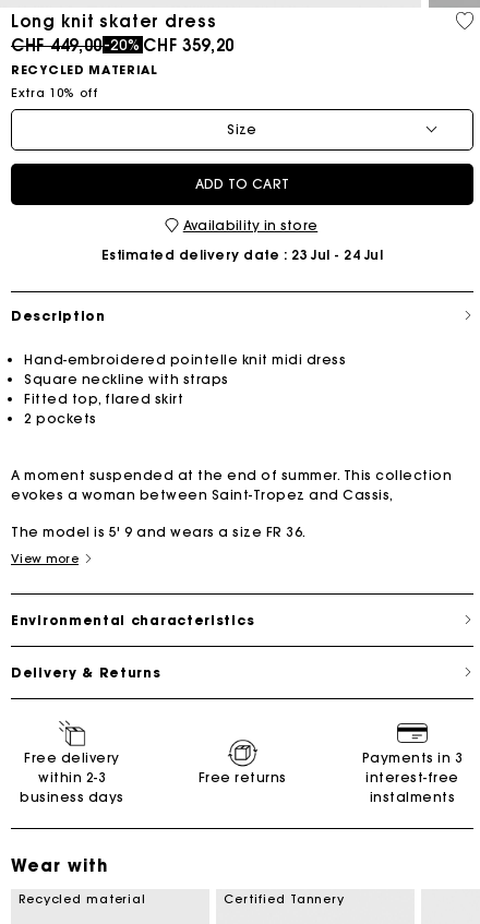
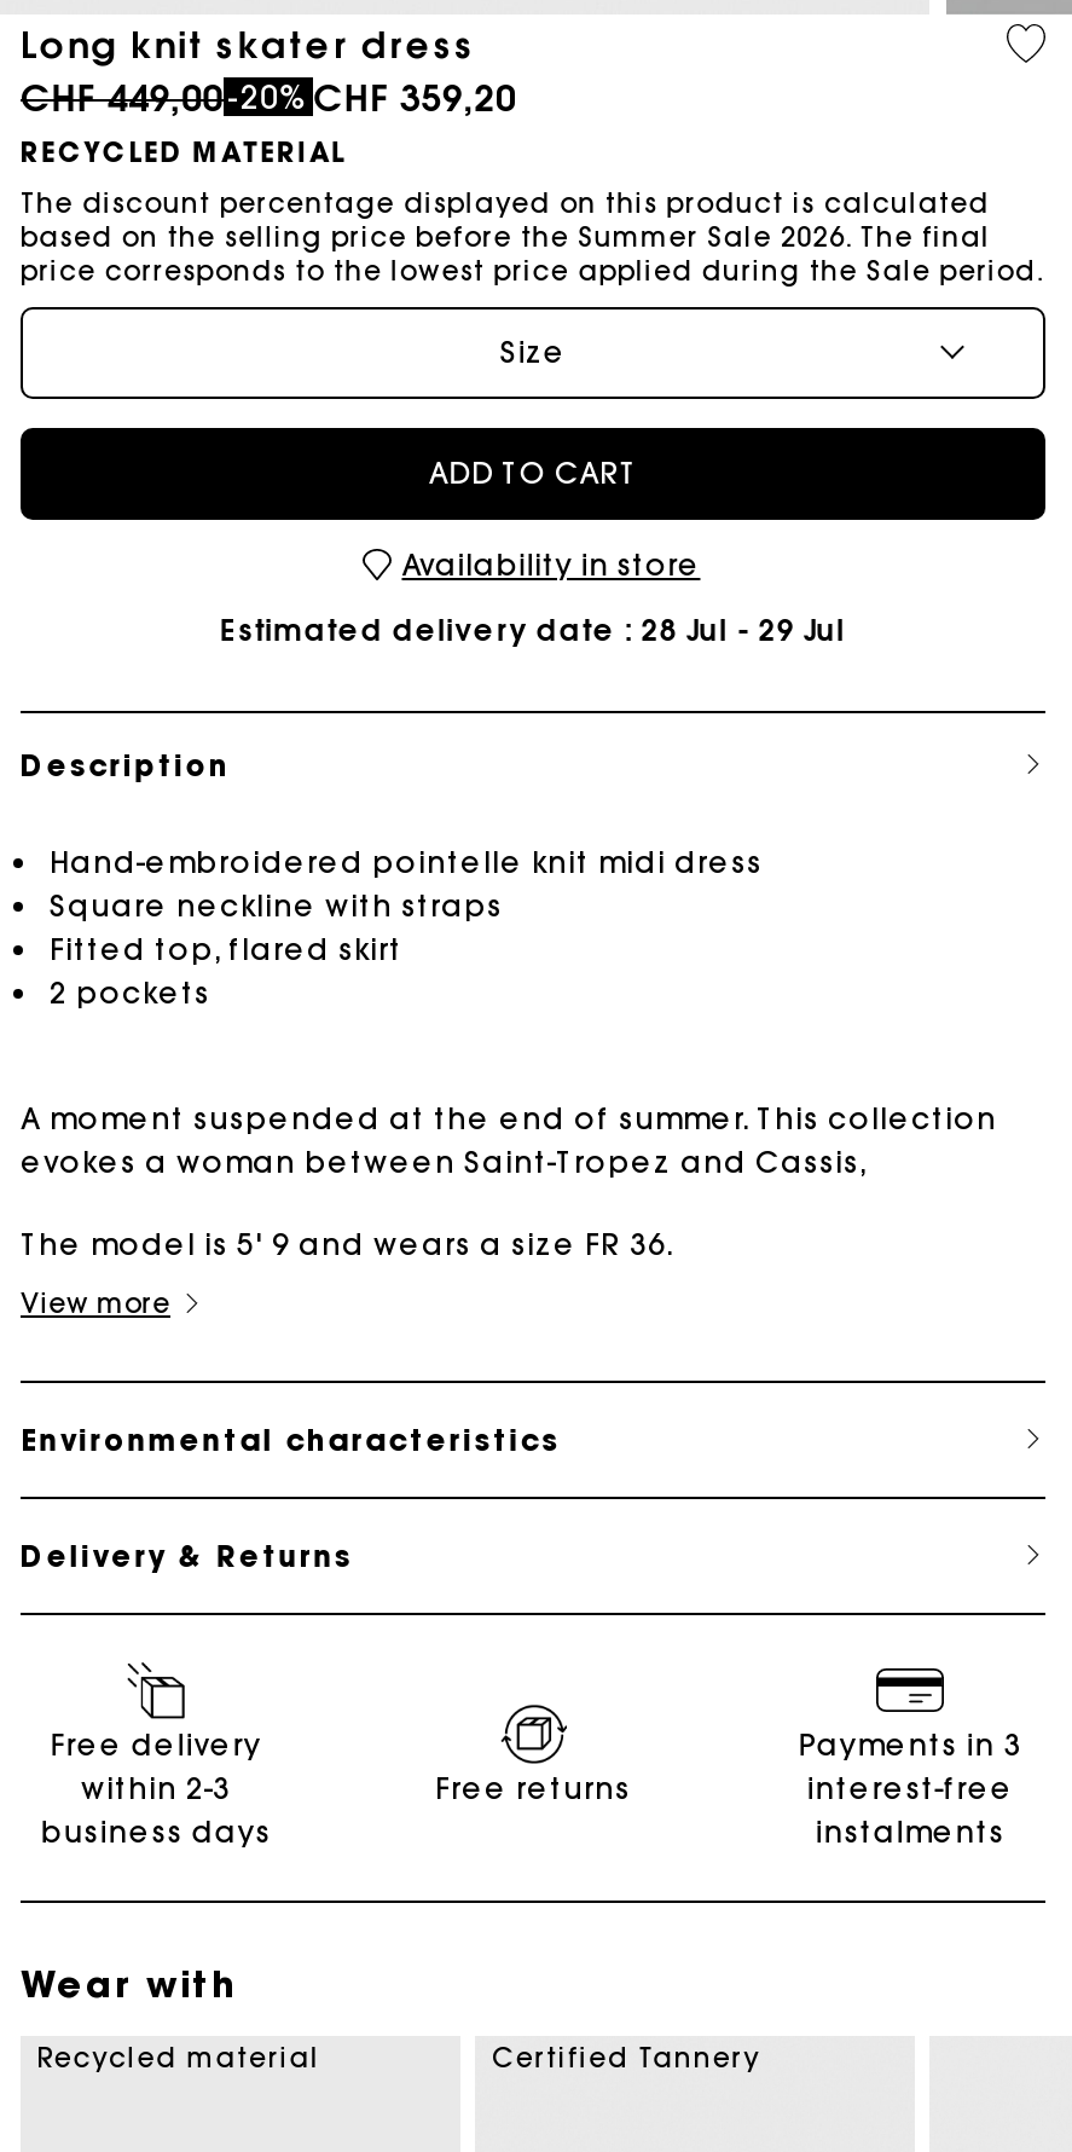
- Extra 10% off
+ The discount percentage displayed on this product is calculated
+ based on the selling price before the Summer Sale 2026. The final
+ price corresponds to the lowest price applied during the Sale period.

- Estimated delivery date: 23 Jul - 24 Jul
+ Estimated delivery date: 28 Jul - 29 Jul
